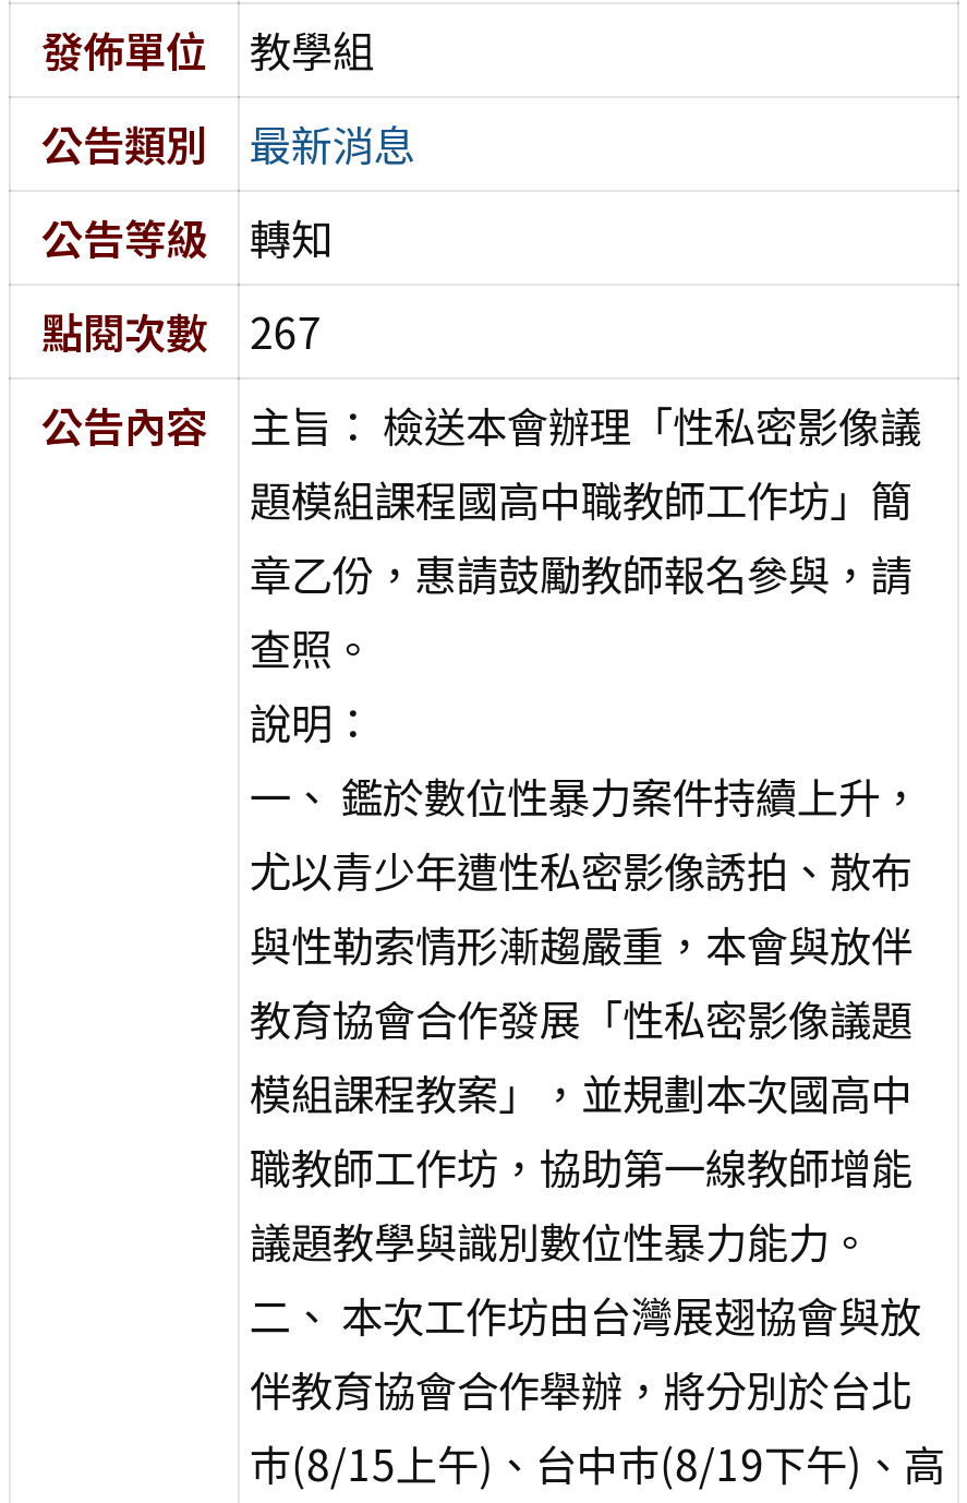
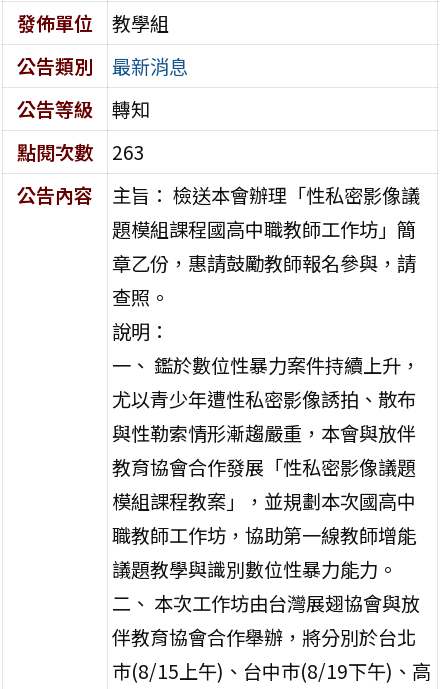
- 點閱次數 267
+ 點閱次數 263
